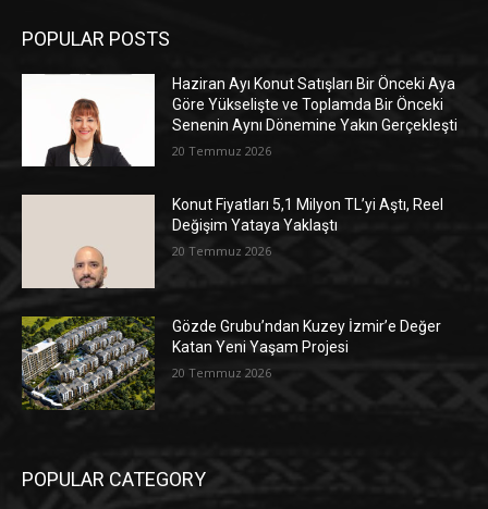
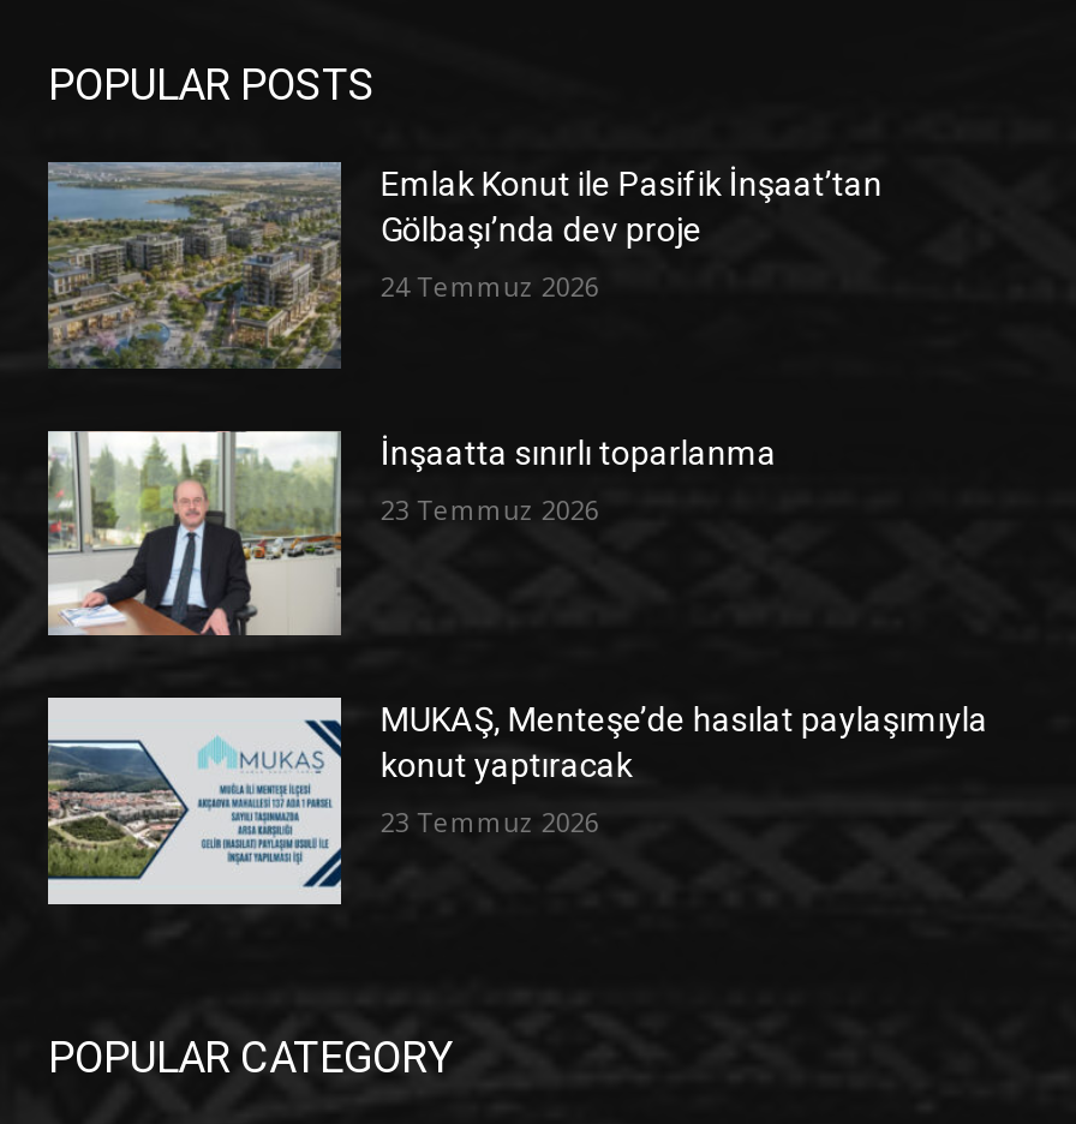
- [image]
- Haziran Ayı Konut Satışları Bir Önceki Aya
- Göre Yükselişte ve Toplamda Bir Önceki
- Senenin Aynı Dönemine Yakın Gerçekleşti
+ [image]
+ Emlak Konut ile Pasifik İnşaat’tan
+ Gölbaşı’nda dev proje

- 20 Temmuz 2026
+ 24 Temmuz 2026

- [image]
- Konut Fiyatları 5,1 Milyon TL’yi Aştı, Reel
- Değişim Yataya Yaklaştı
+ [image]
+ İnşaatta sınırlı toparlanma

- 20 Temmuz 2026
+ 23 Temmuz 2026

- [image]
- Gözde Grubu’ndan Kuzey İzmir’e Değer
- Katan Yeni Yaşam Projesi
+ [image]
+ MUKAŞ, Menteşe’de hasılat paylaşımıyla
+ konut yaptıracak

- 20 Temmuz 2026
+ 23 Temmuz 2026
